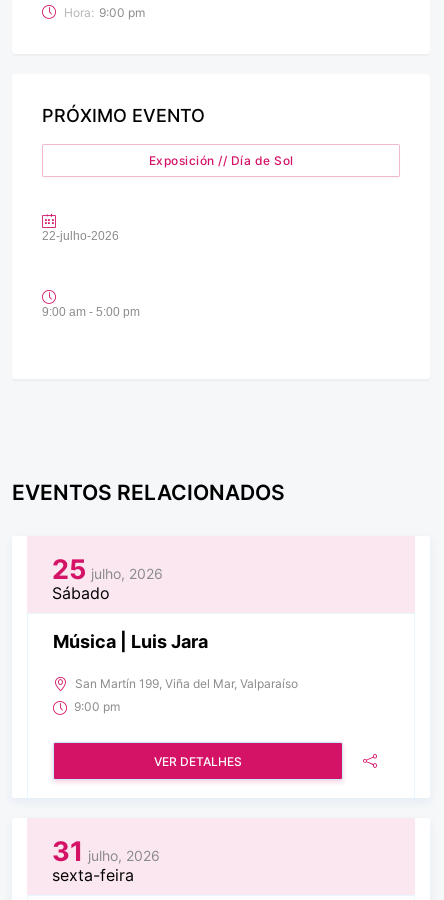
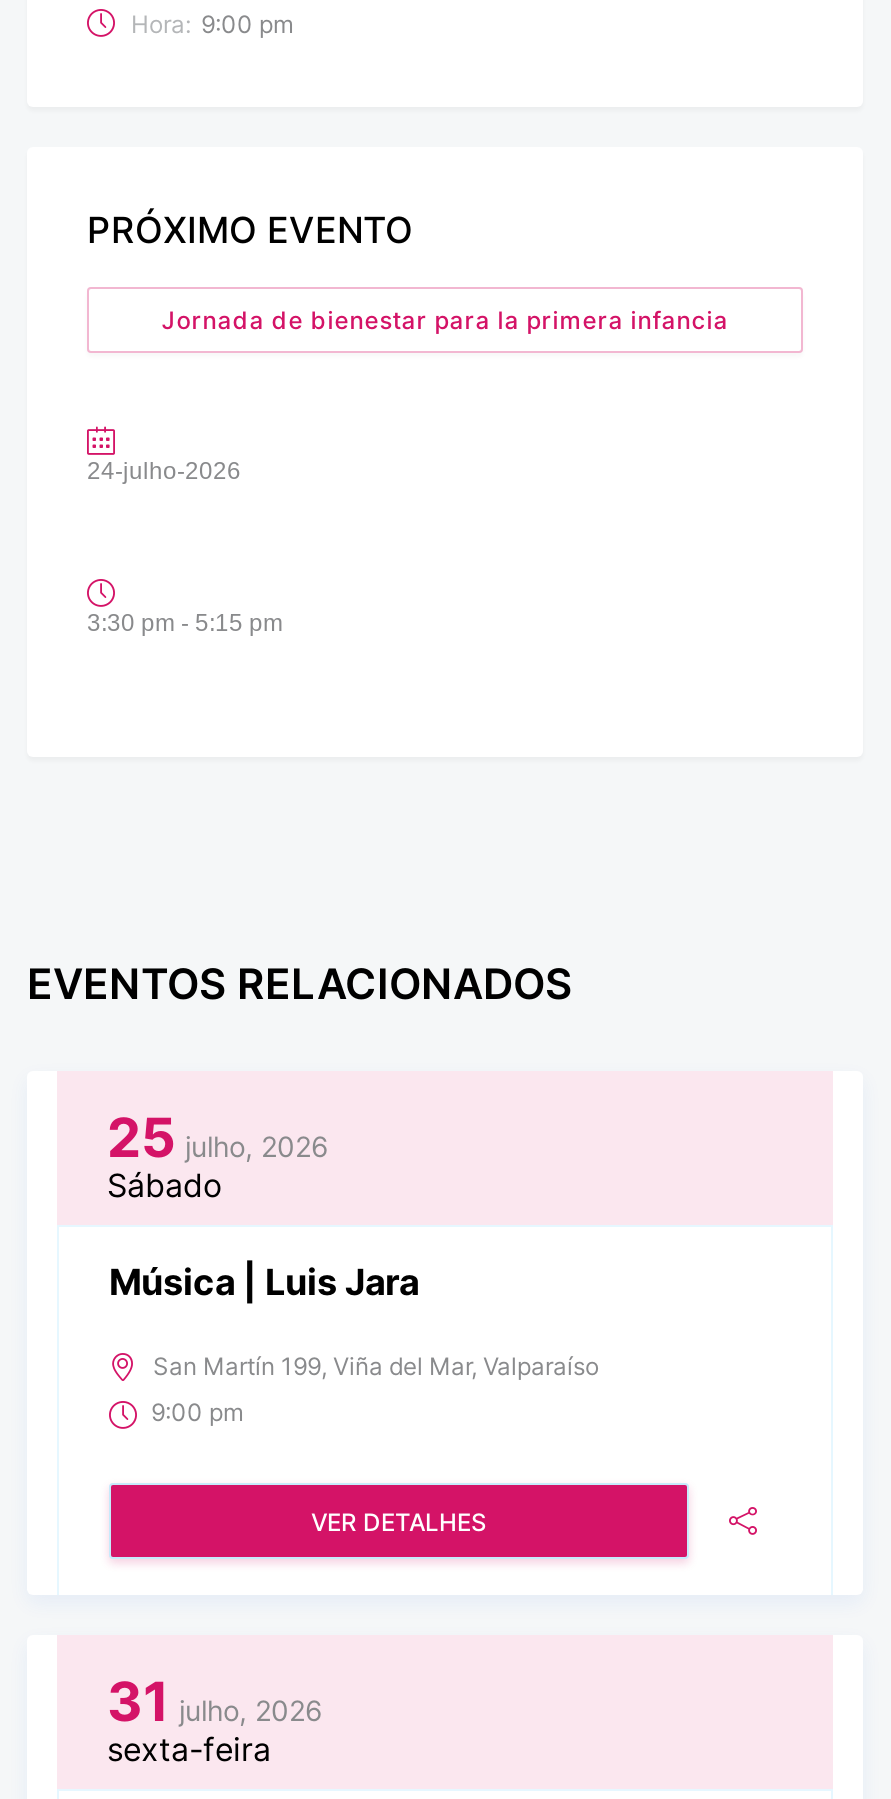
- Exposición // Día de Sol
+ Jornada de bienestar para la primera infancia

- 22-julho-2026
+ 24-julho-2026

- 9:00 am - 5:00 pm
+ 3:30 pm - 5:15 pm
